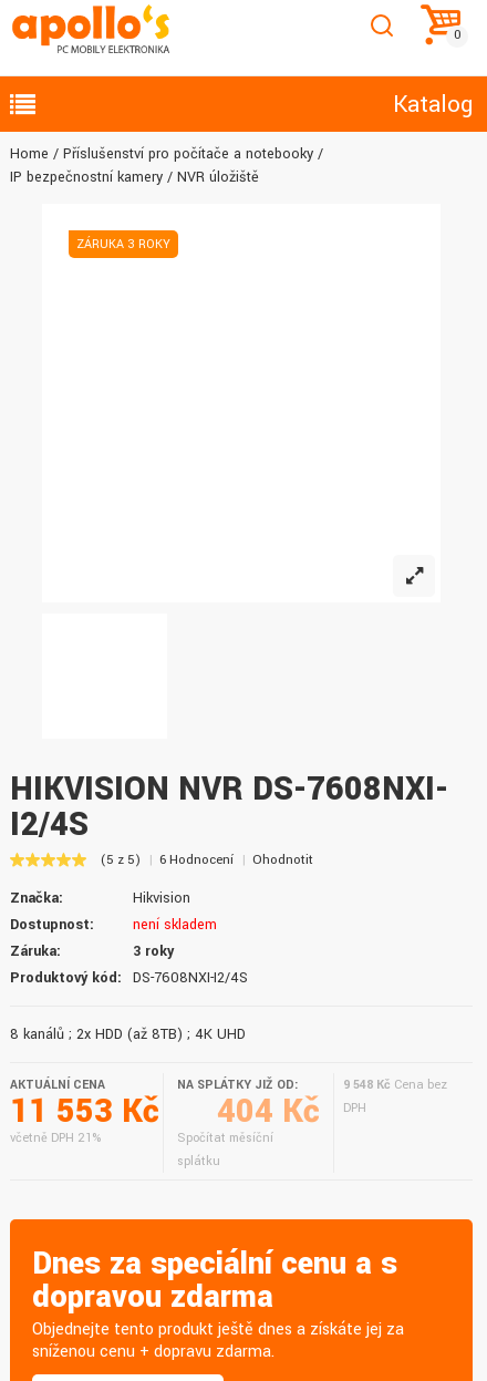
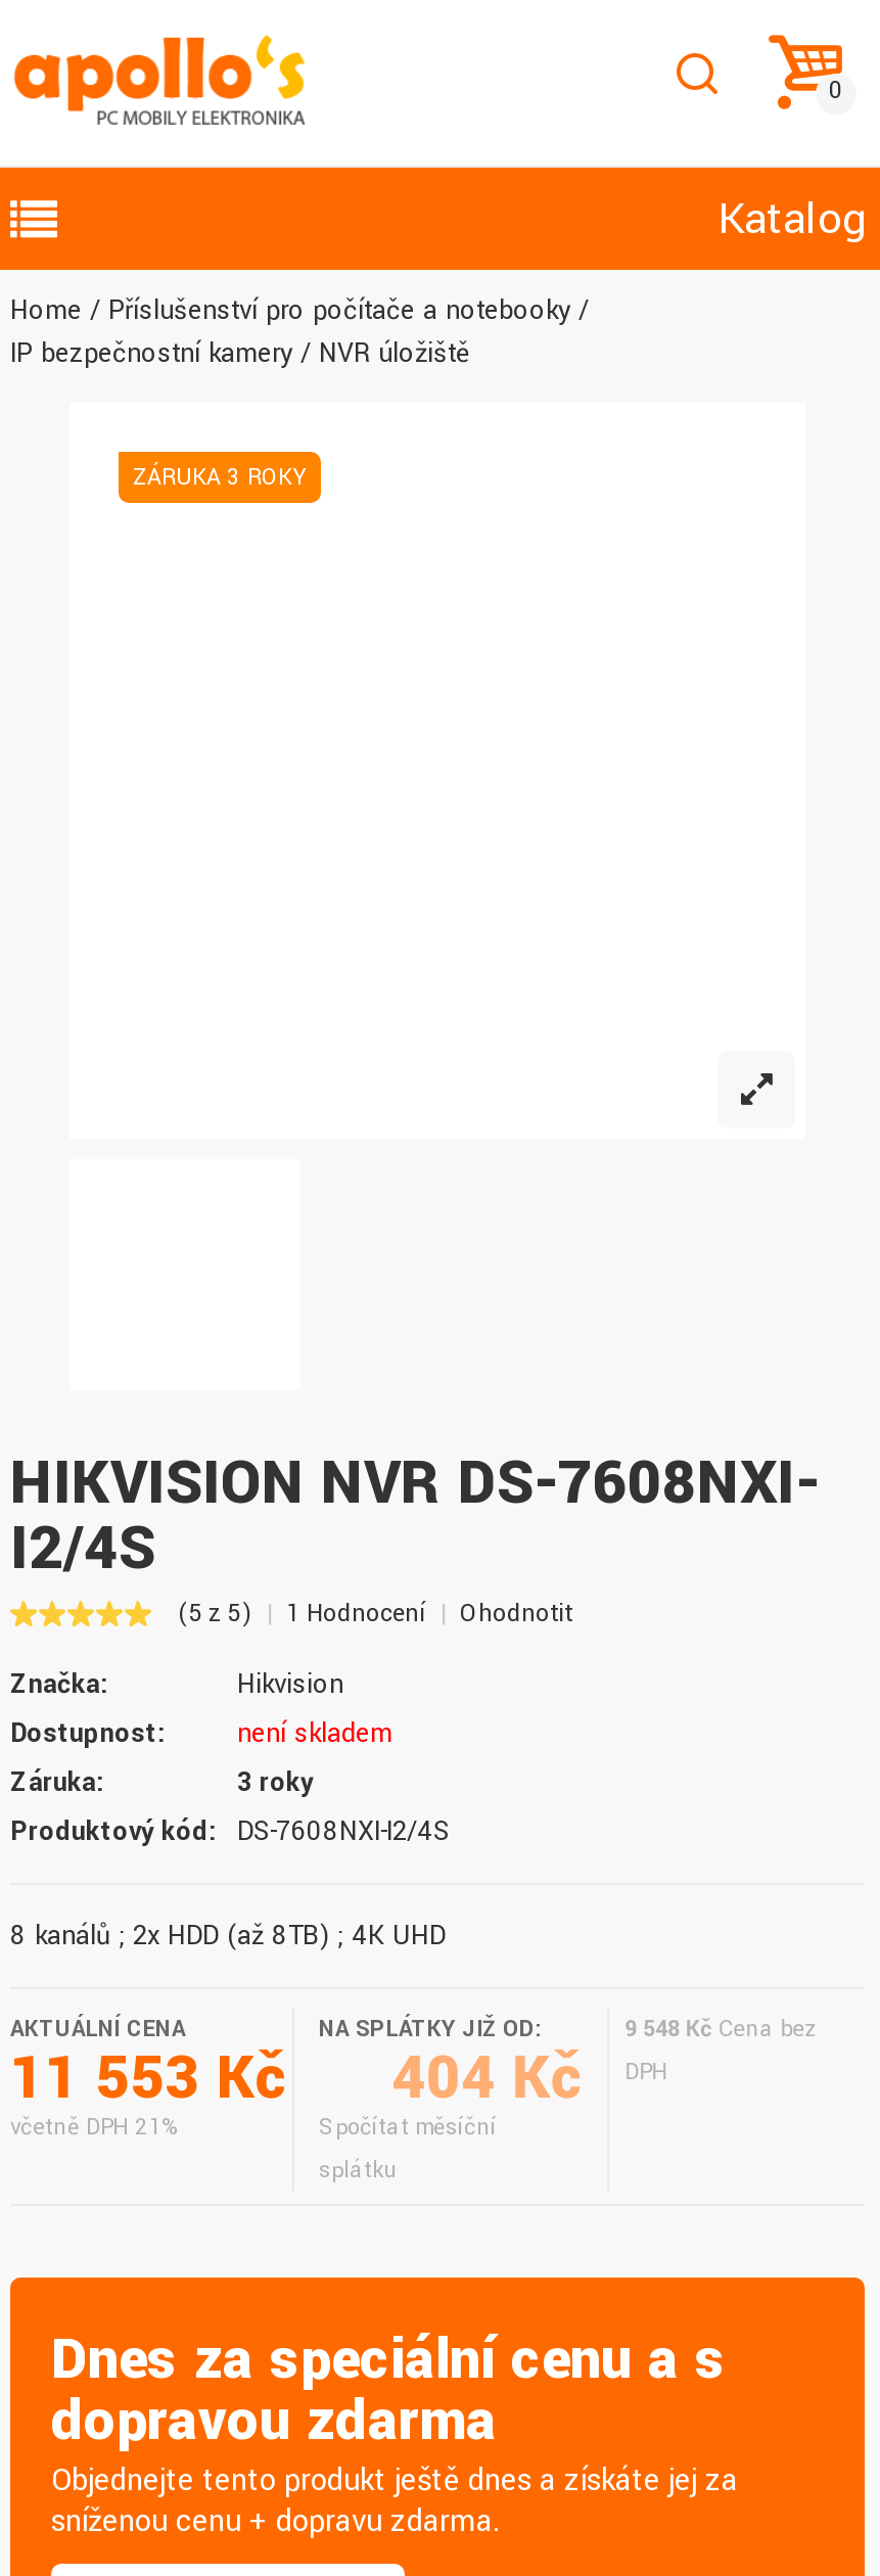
- (5 z 5) 6 Hodnocení Ohodnotit
+ (5 z 5) 1 Hodnocení Ohodnotit
